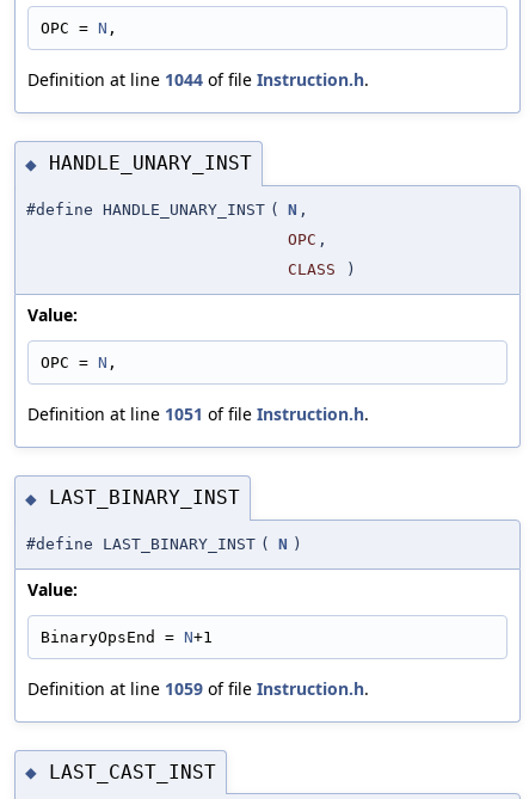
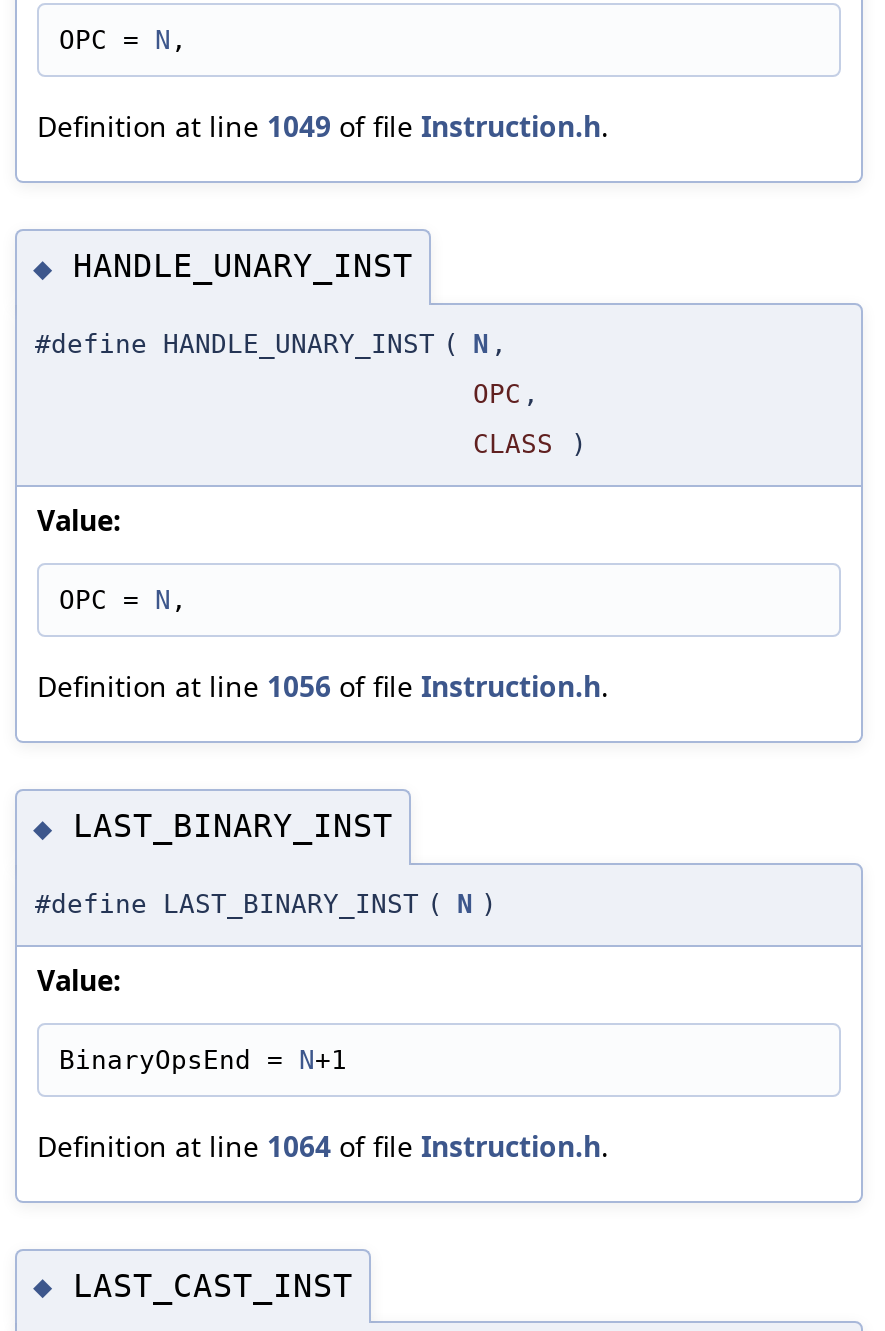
- Definition at line 1044 of file Instruction.h.
+ Definition at line 1049 of file Instruction.h.

- Definition at line 1051 of file Instruction.h.
+ Definition at line 1056 of file Instruction.h.

- Definition at line 1059 of file Instruction.h.
+ Definition at line 1064 of file Instruction.h.
